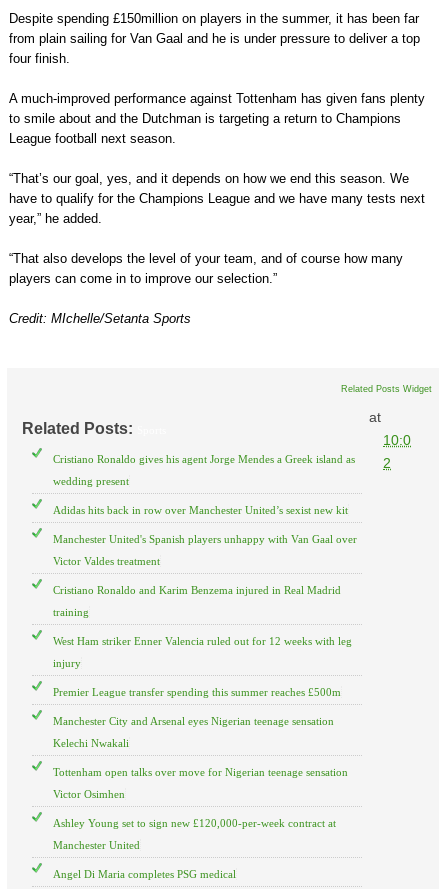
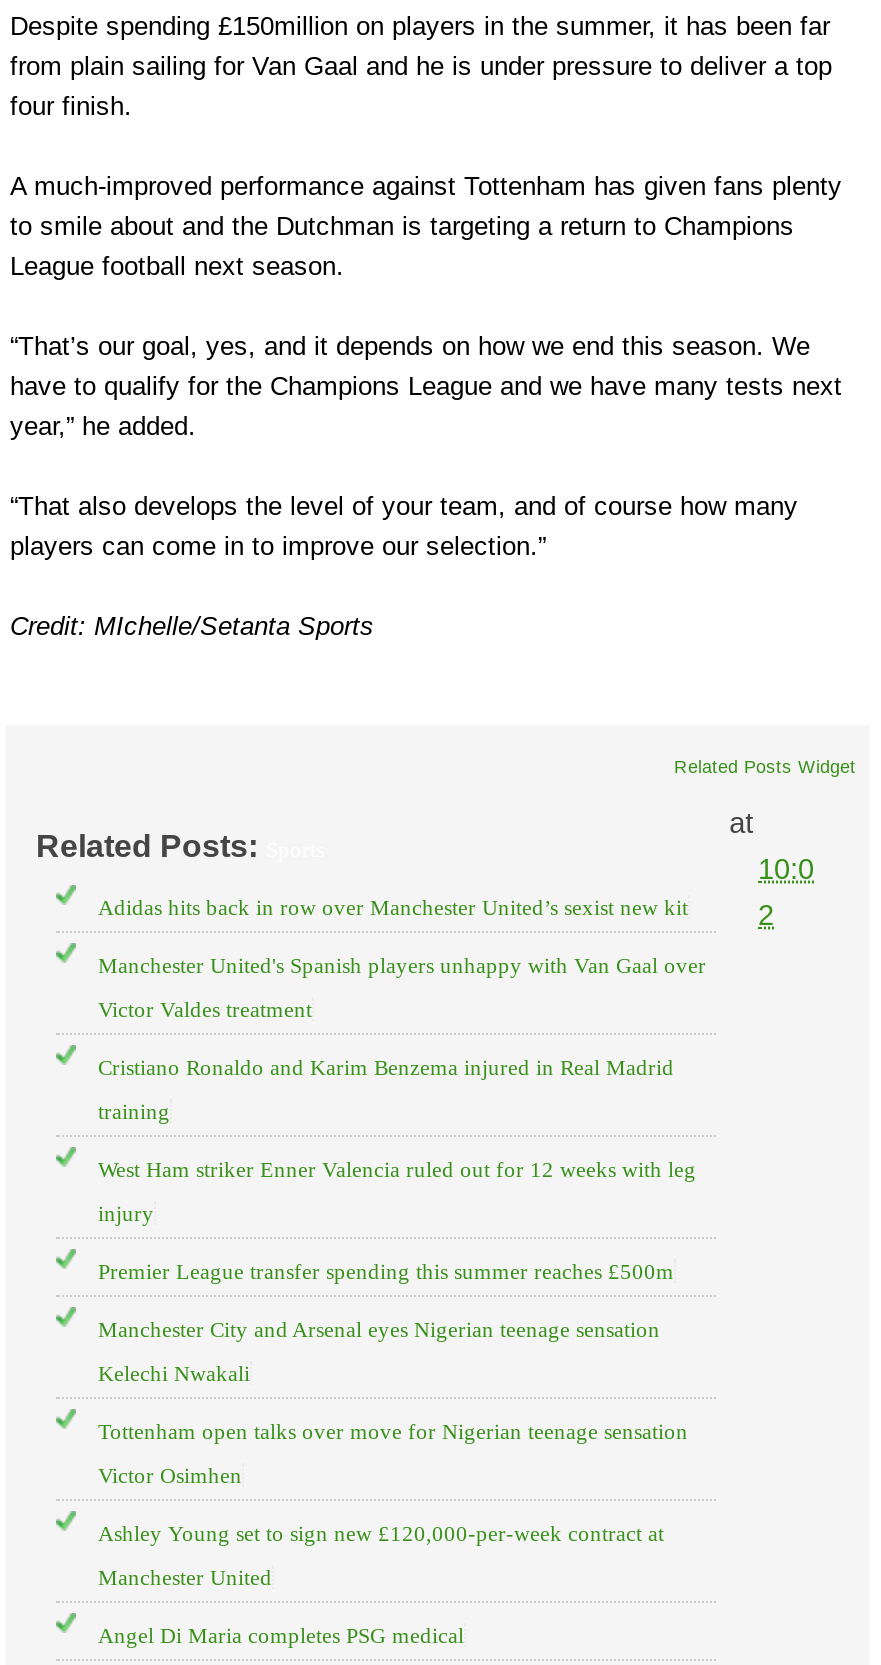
- Cristiano Ronaldo gives his agent Jorge Mendes a Greek island as
- wedding present
